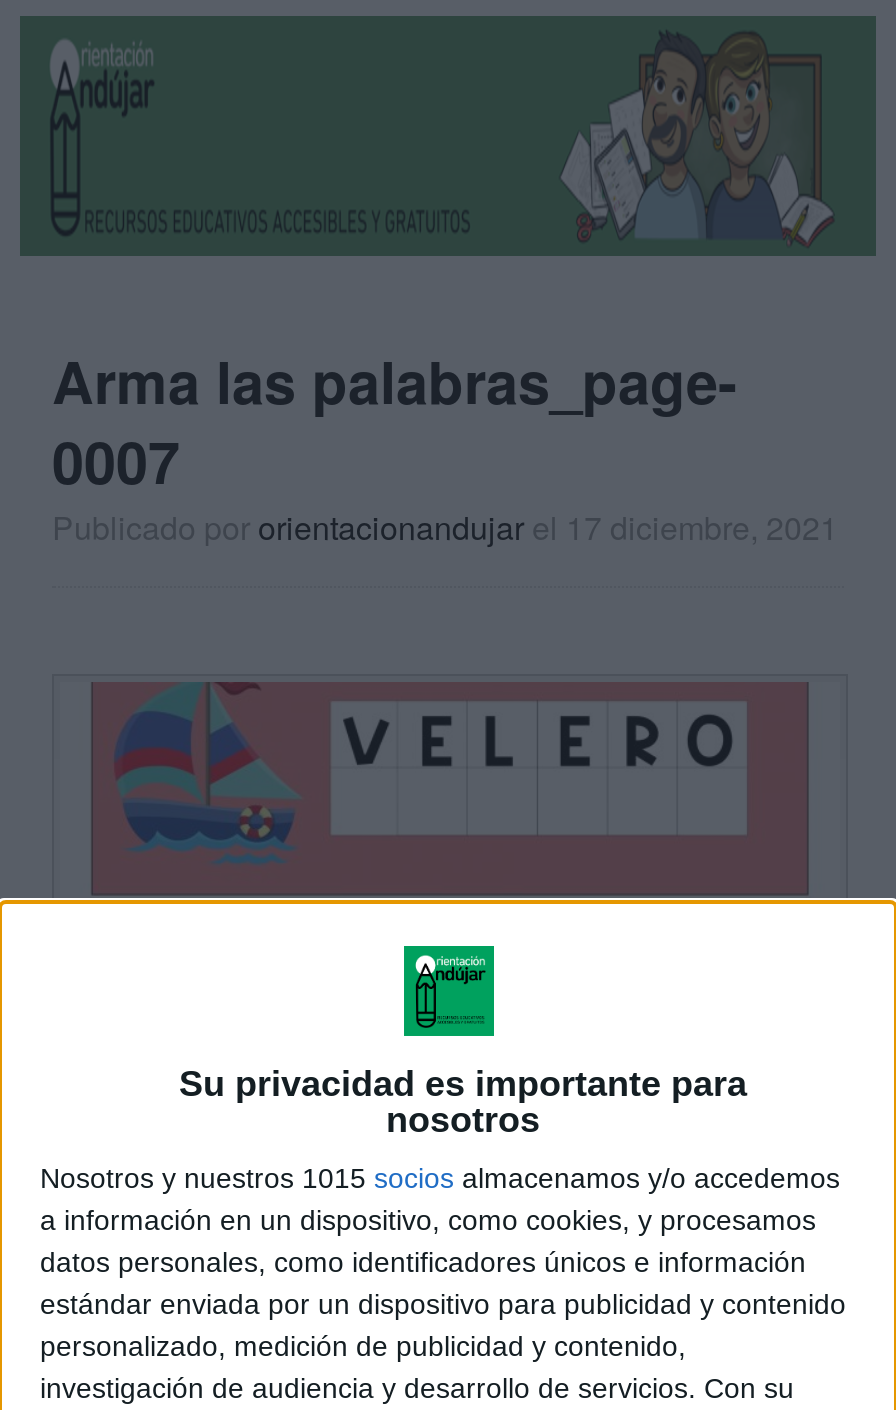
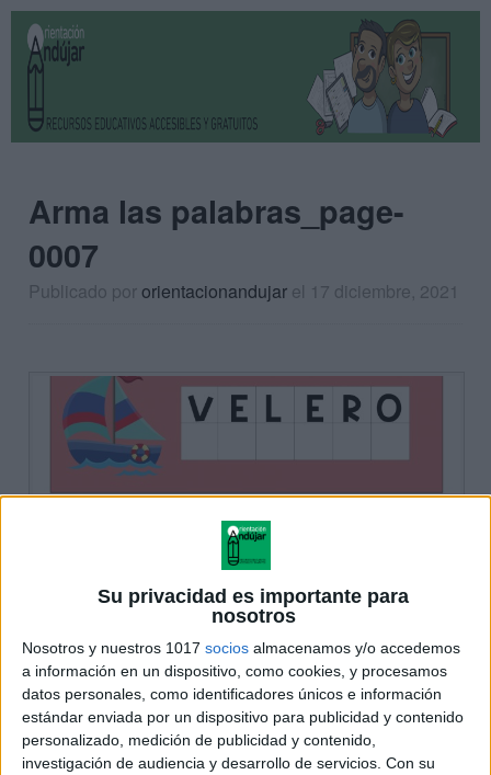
- Nosotros y nuestros 1015 socios almacenamos y/o accedemos
+ Nosotros y nuestros 1017 socios almacenamos y/o accedemos
